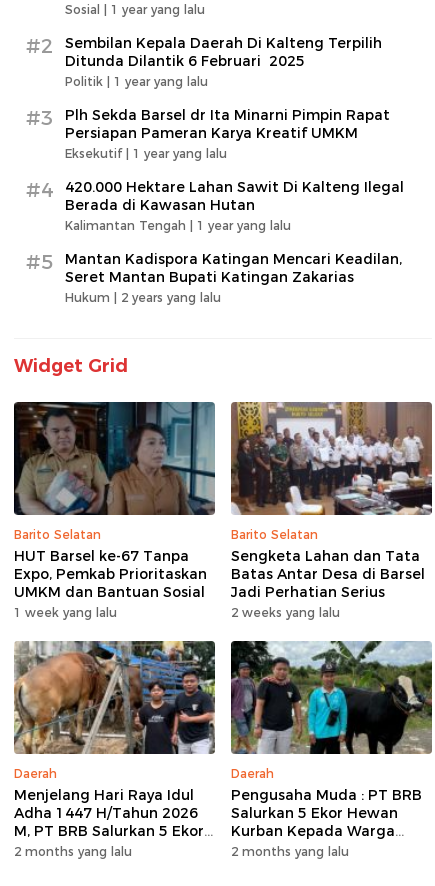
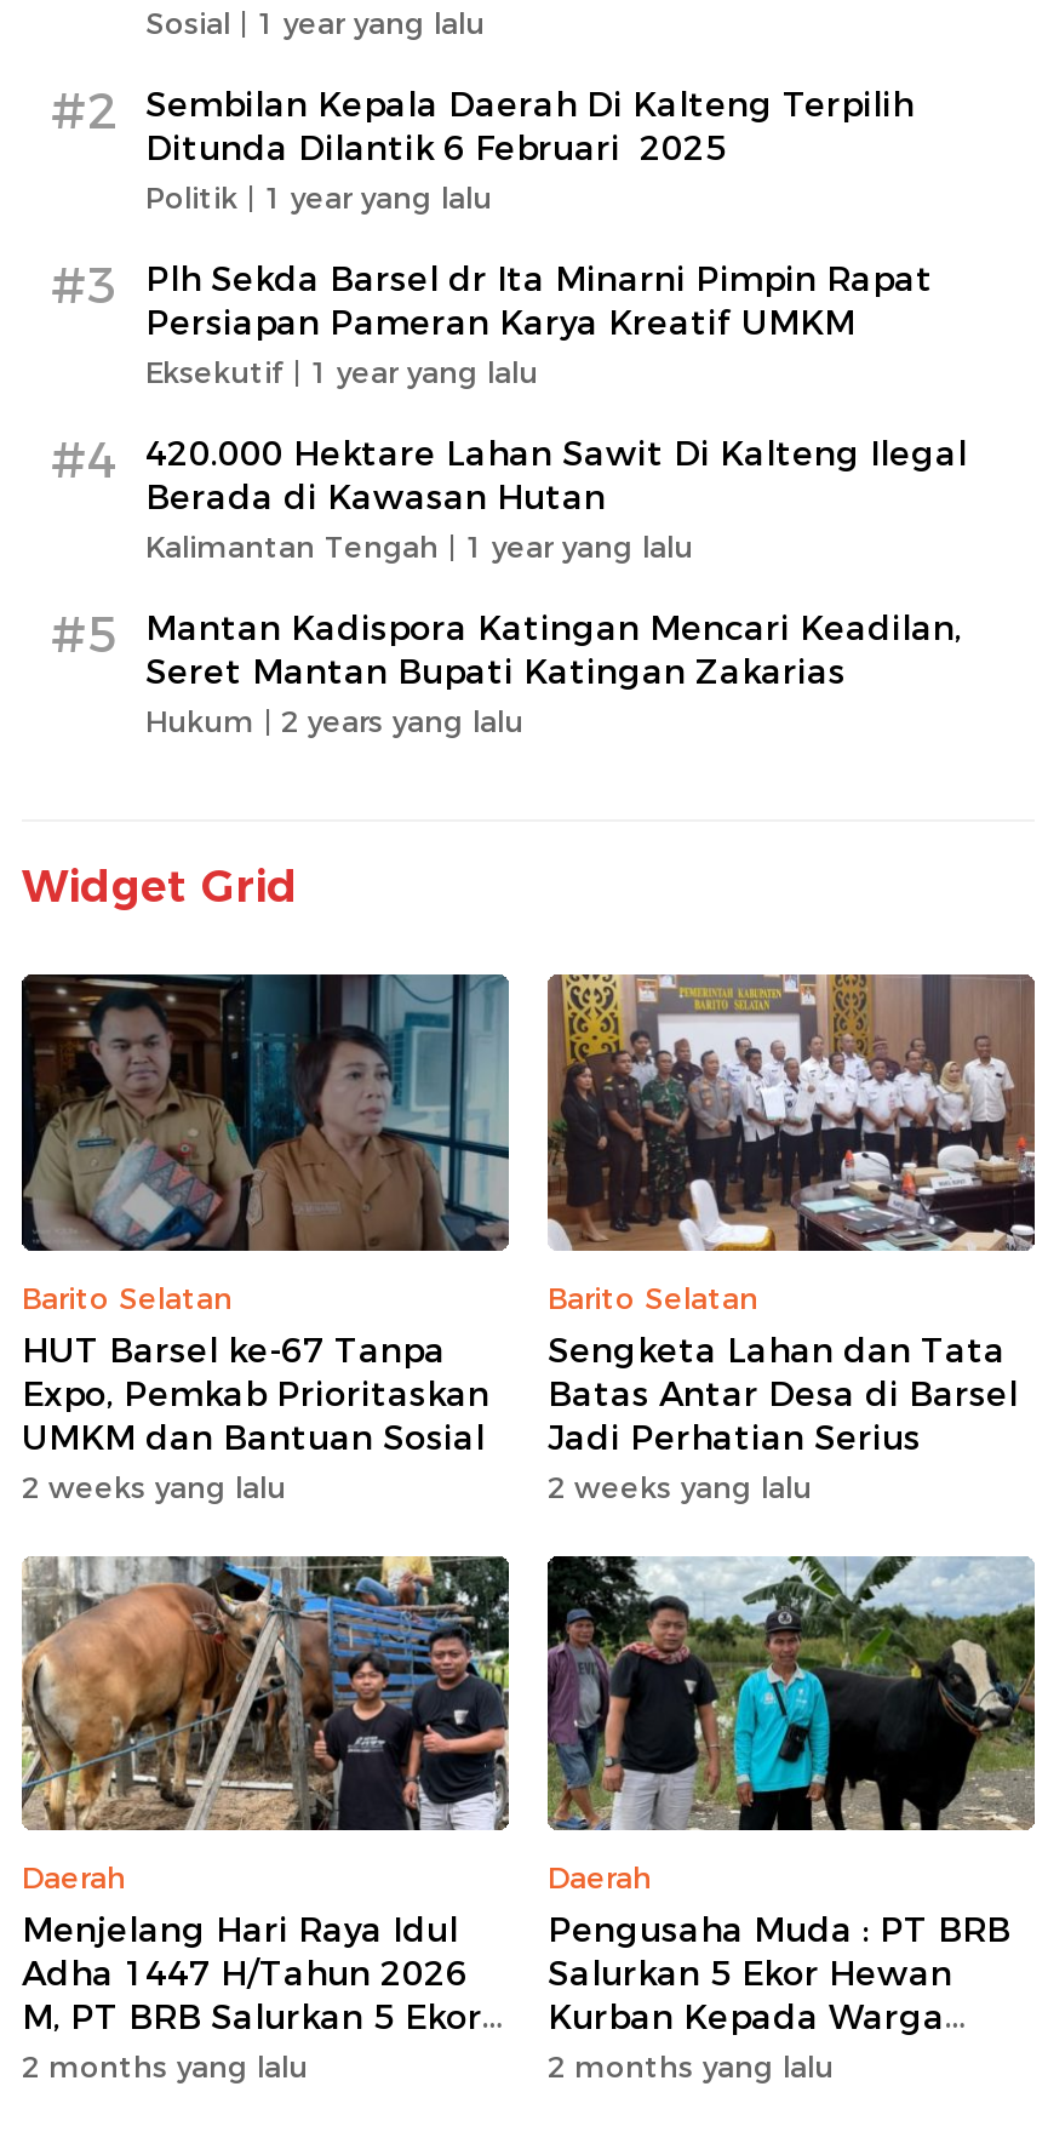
- 1 week yang lalu
+ 2 weeks yang lalu
